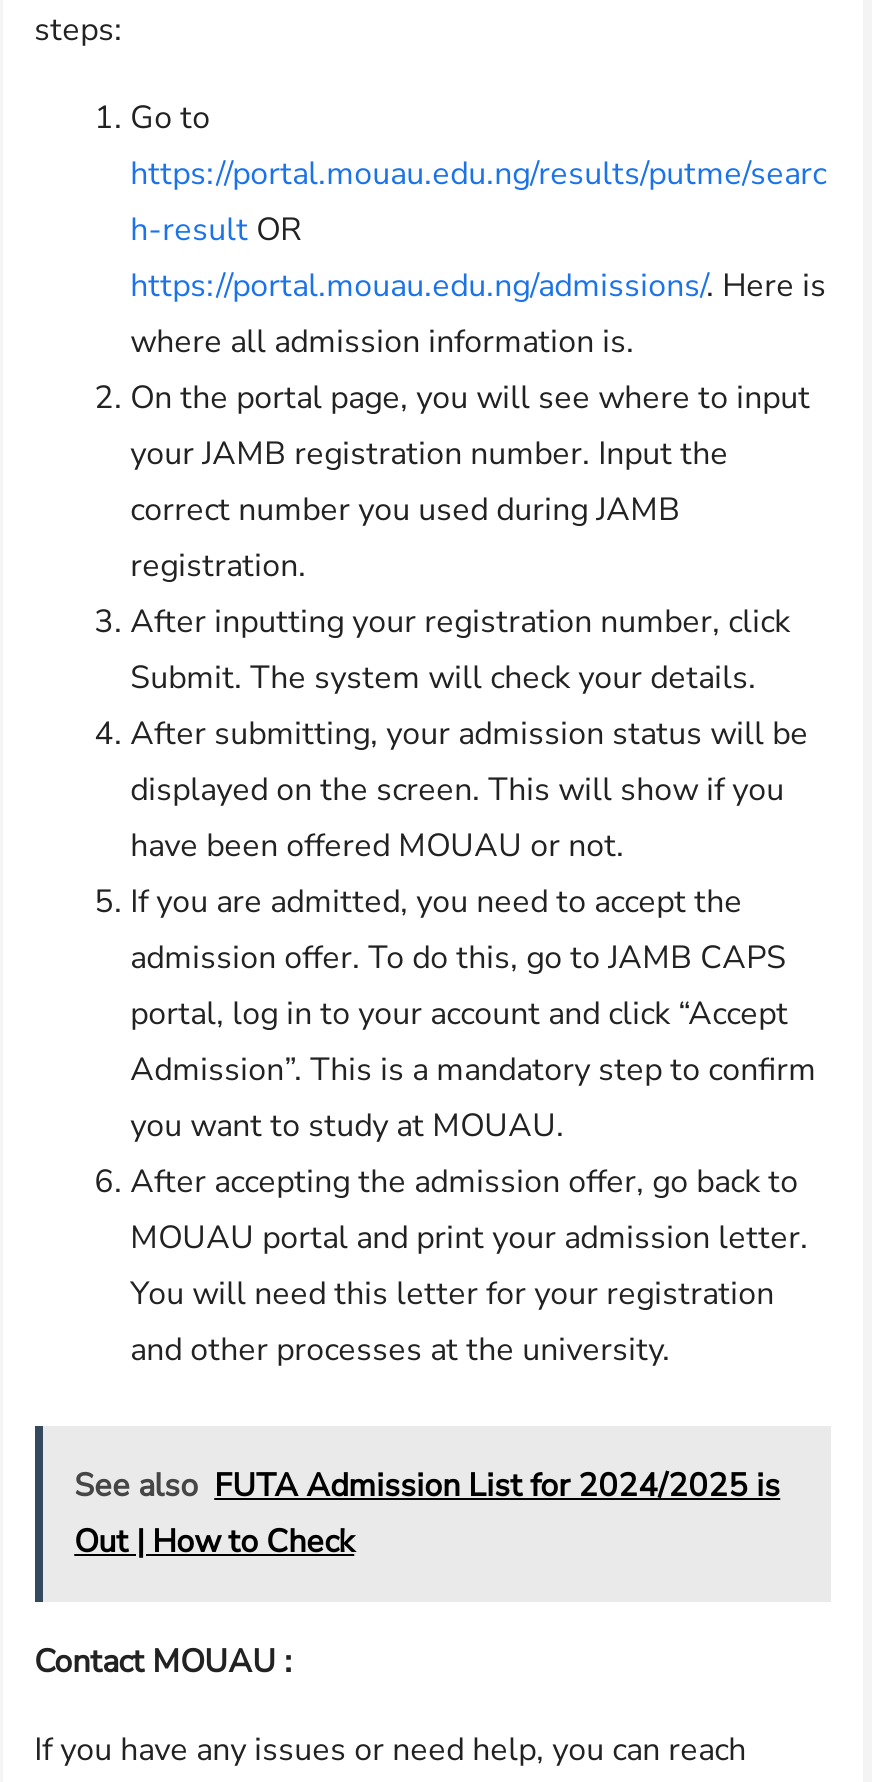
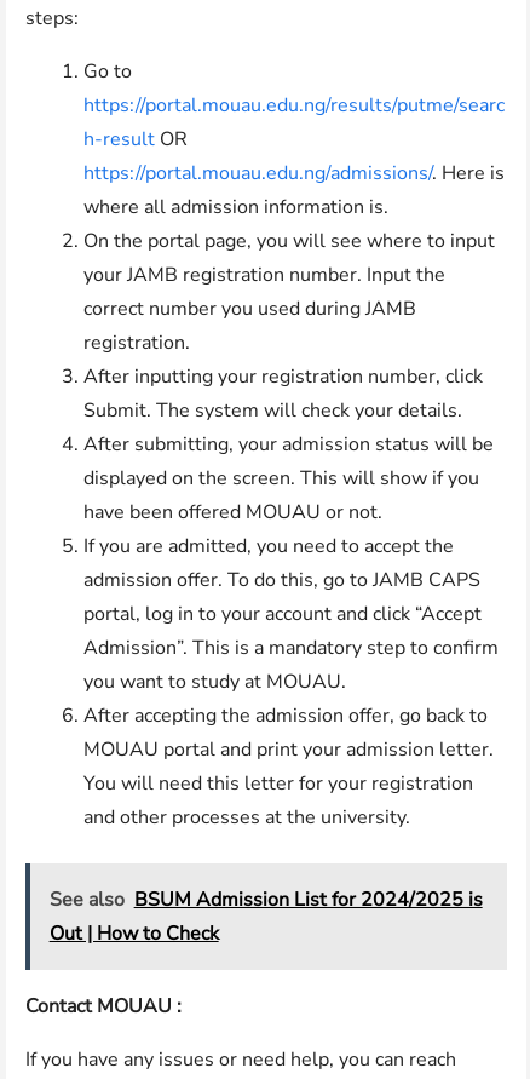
- See also FUTA Admission List for 2024/2025 is
+ See also BSUM Admission List for 2024/2025 is
